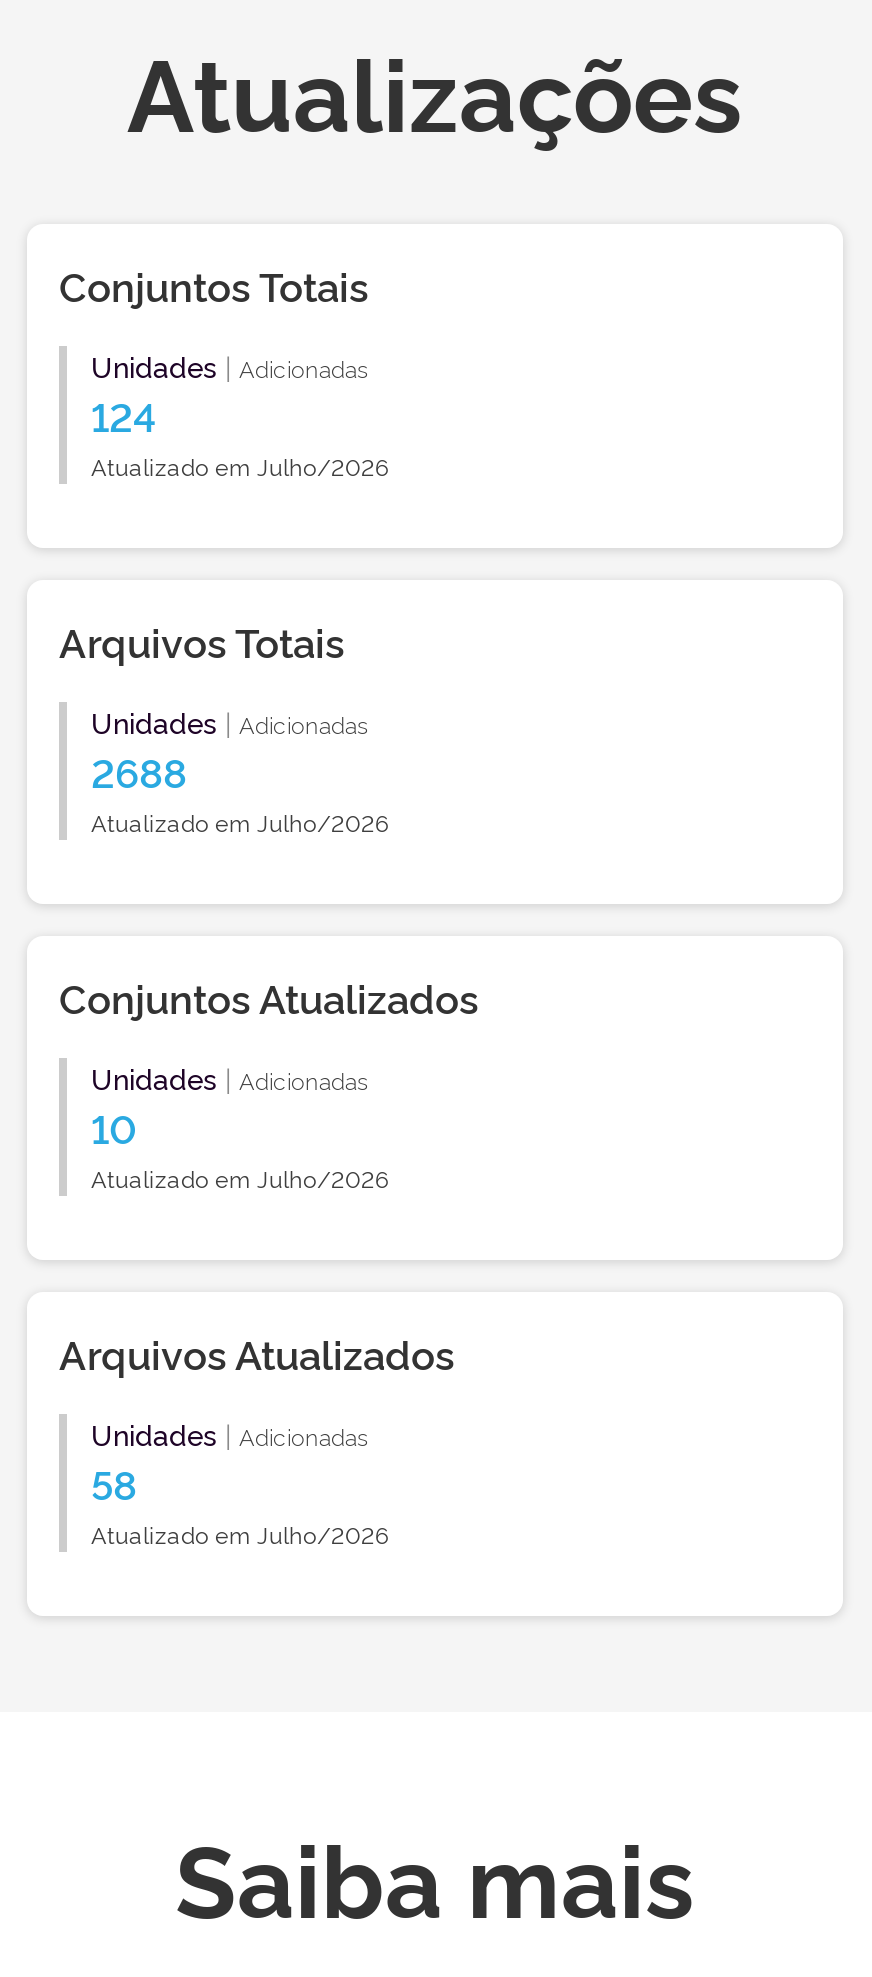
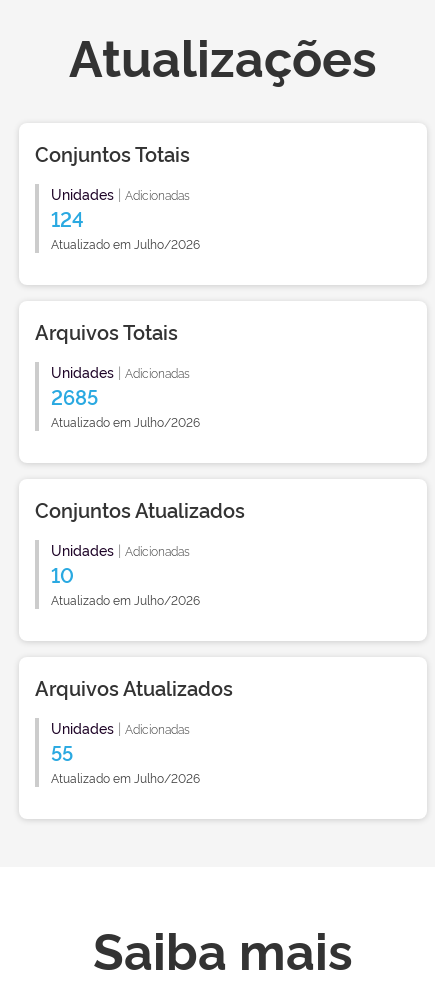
- 2688
+ 2685

- 58
+ 55
